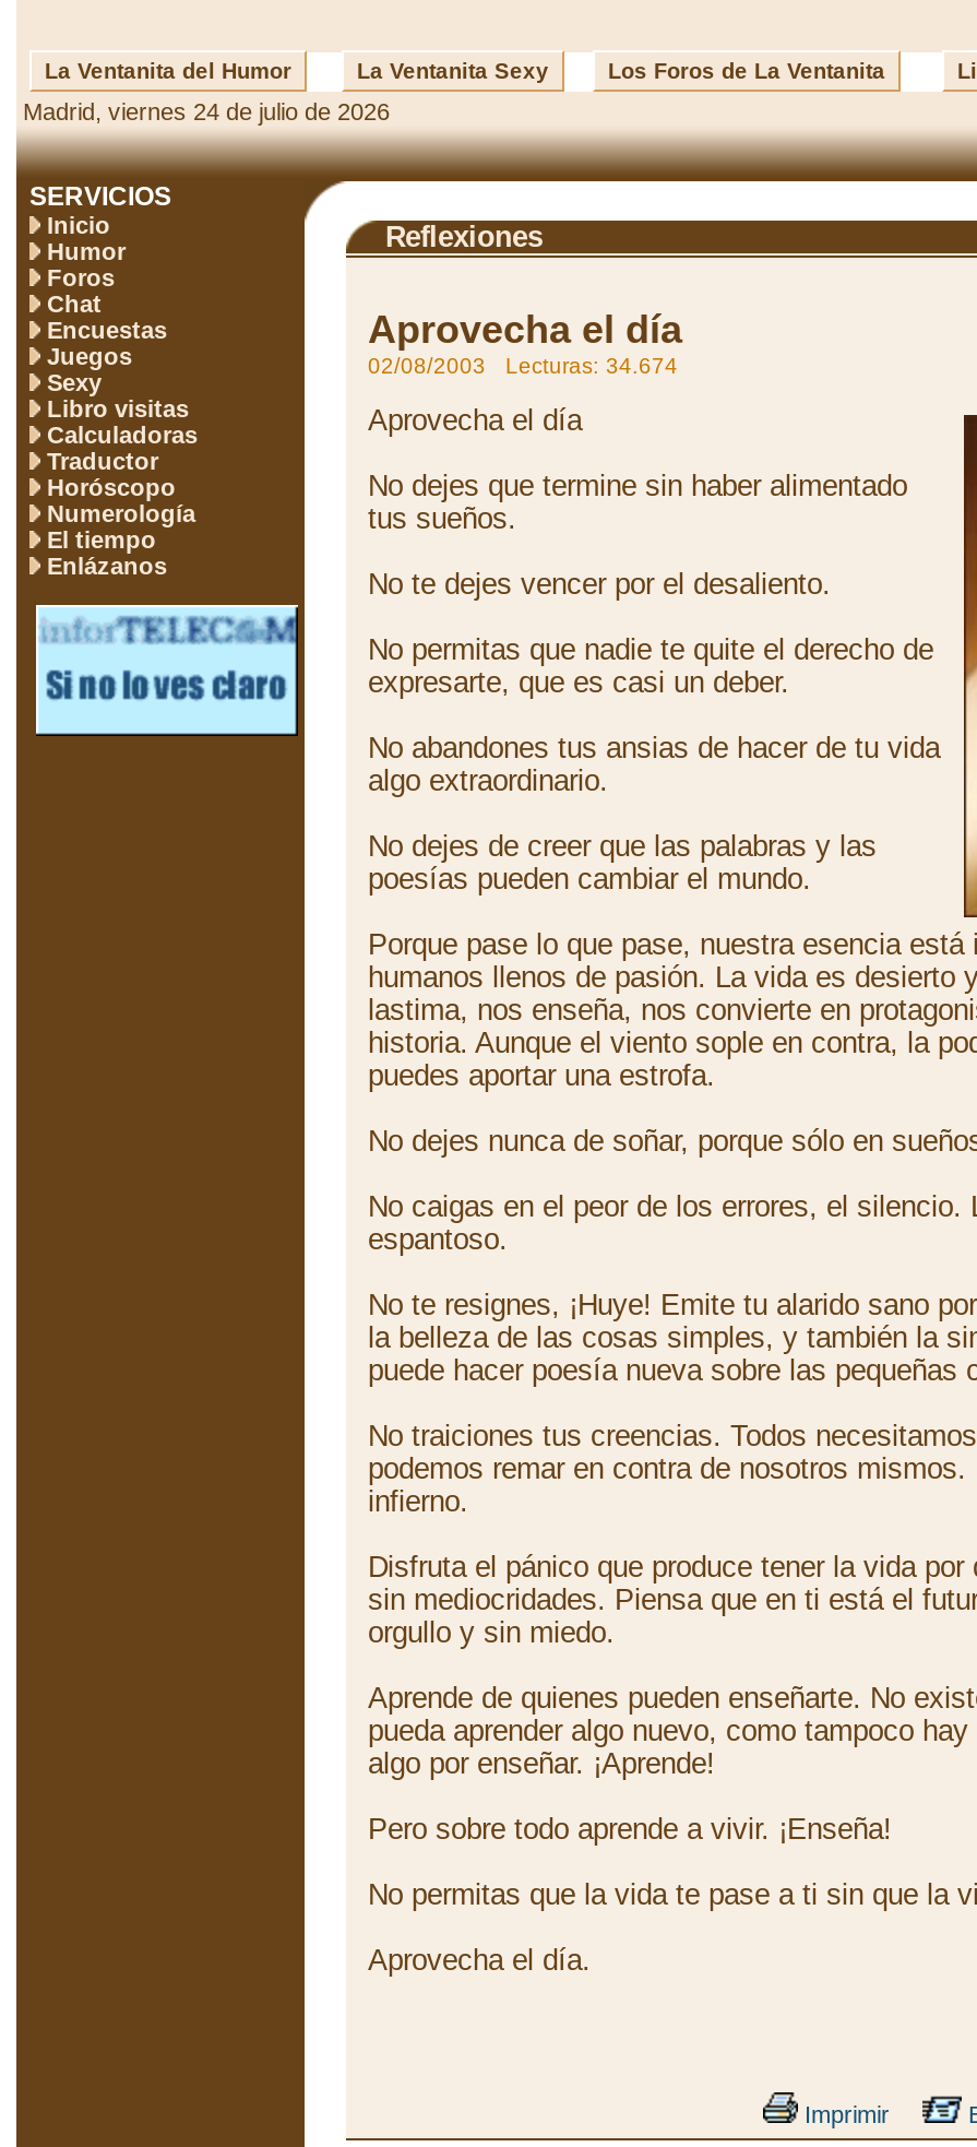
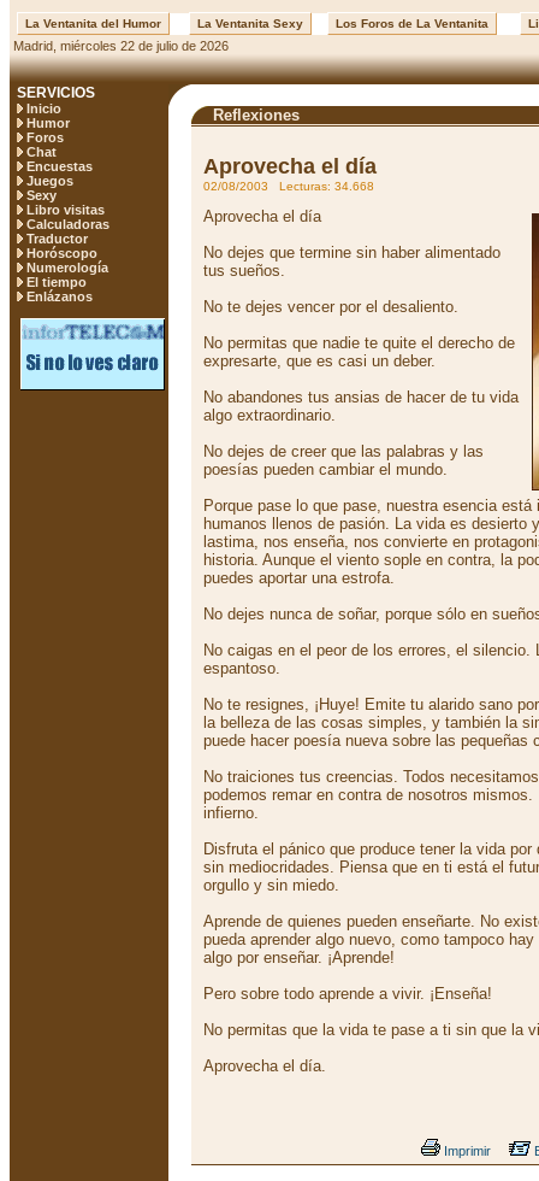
- Madrid, viernes 24 de julio de 2026
+ Madrid, miércoles 22 de julio de 2026

- 02/08/2003 Lecturas: 34.674
+ 02/08/2003 Lecturas: 34.668
